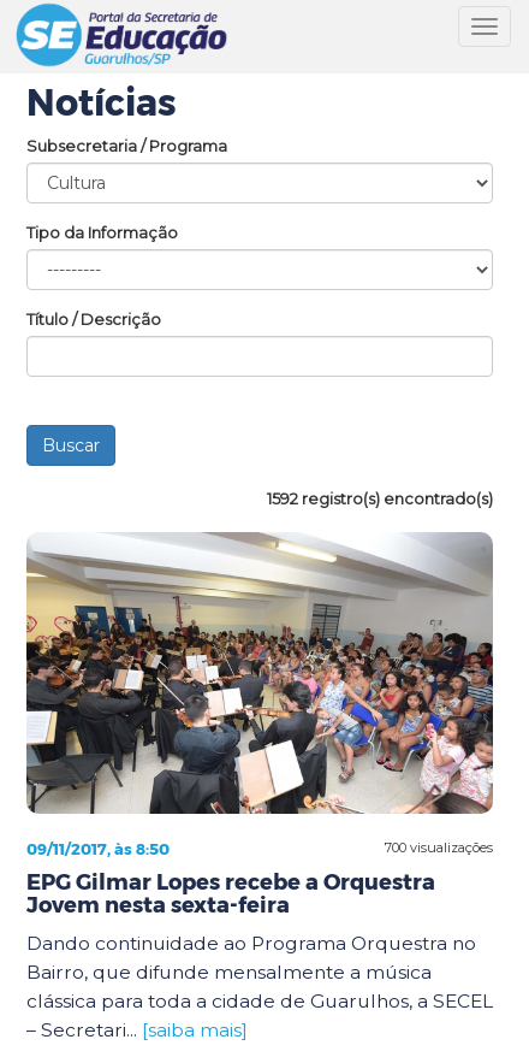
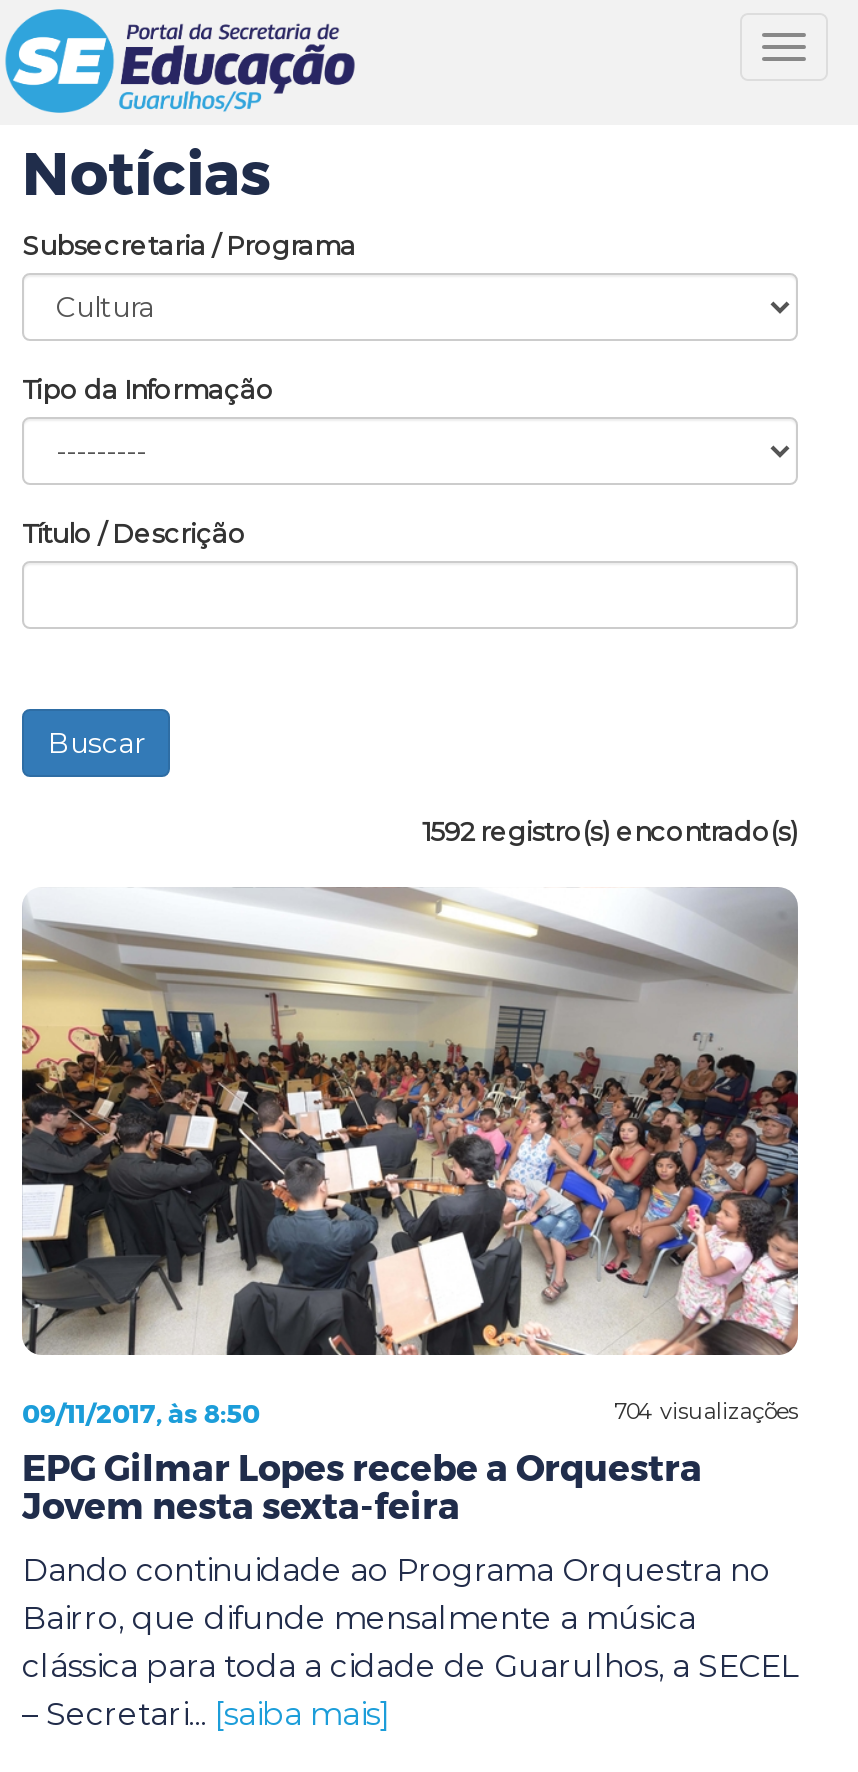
- 700 visualizações
+ 704 visualizações
